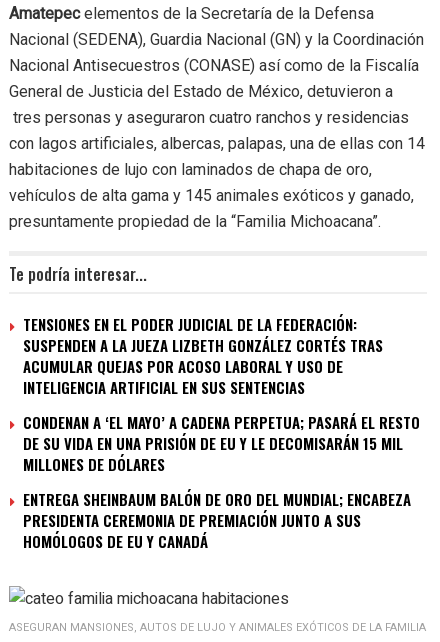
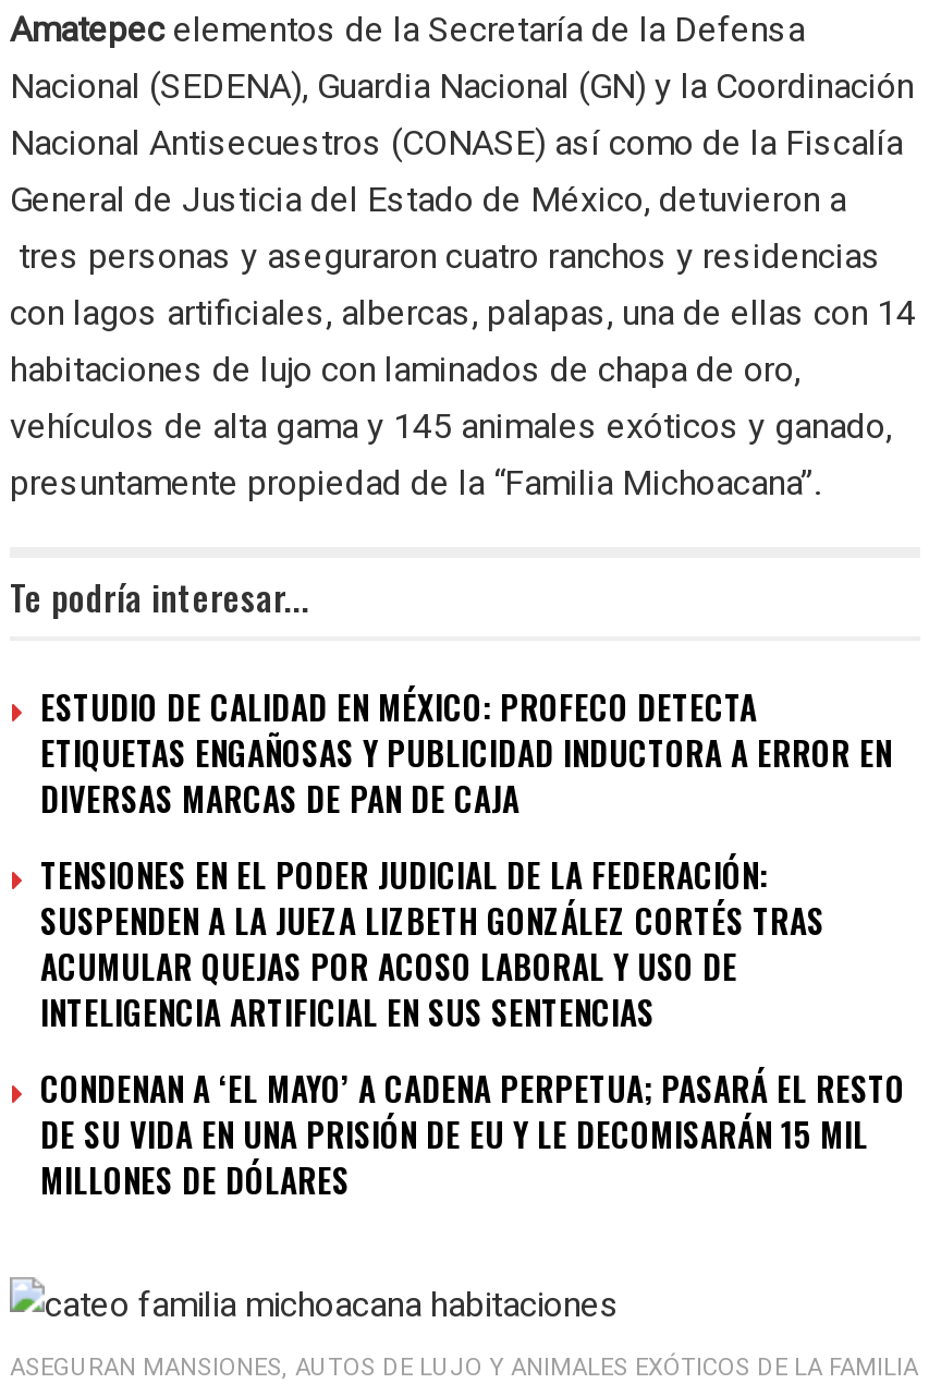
+ ESTUDIO DE CALIDAD EN MÉXICO: PROFECO DETECTA
+ ETIQUETAS ENGAÑOSAS Y PUBLICIDAD INDUCTORA A ERROR EN
+ DIVERSAS MARCAS DE PAN DE CAJA

moved down: TENSIONES EN EL PODER JUDICIAL DE LA FEDERACIÓN: | SUSPENDEN A LA JUEZA LIZBETH GONZÁLEZ CORTÉS TRAS | ACUMULAR QUEJAS POR ACOSO LABORAL Y USO DE | INTELIGENCIA ARTIFICIAL EN SUS SENTENCIAS | CONDENAN A ‘EL MAYO’ A CADENA PERPETUA; PASARÁ EL RESTO | DE SU VIDA EN UNA PRISIÓN DE EU Y LE DECOMISARÁN 15 MIL | MILLONES DE DÓLARES

- ENTREGA SHEINBAUM BALÓN DE ORO DEL MUNDIAL; ENCABEZA
- PRESIDENTA CEREMONIA DE PREMIACIÓN JUNTO A SUS
- HOMÓLOGOS DE EU Y CANADÁ
